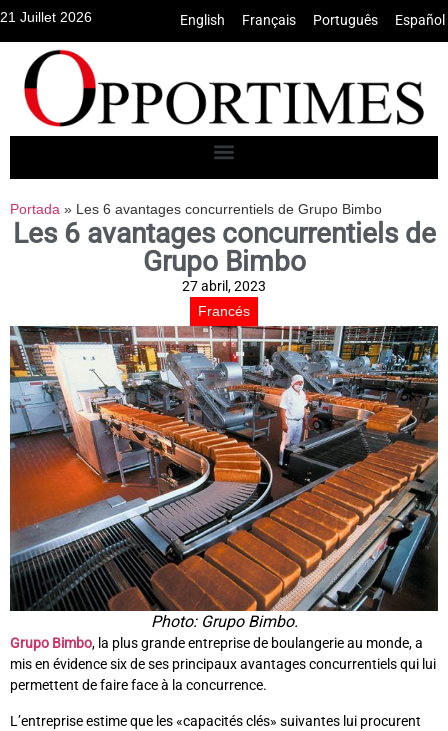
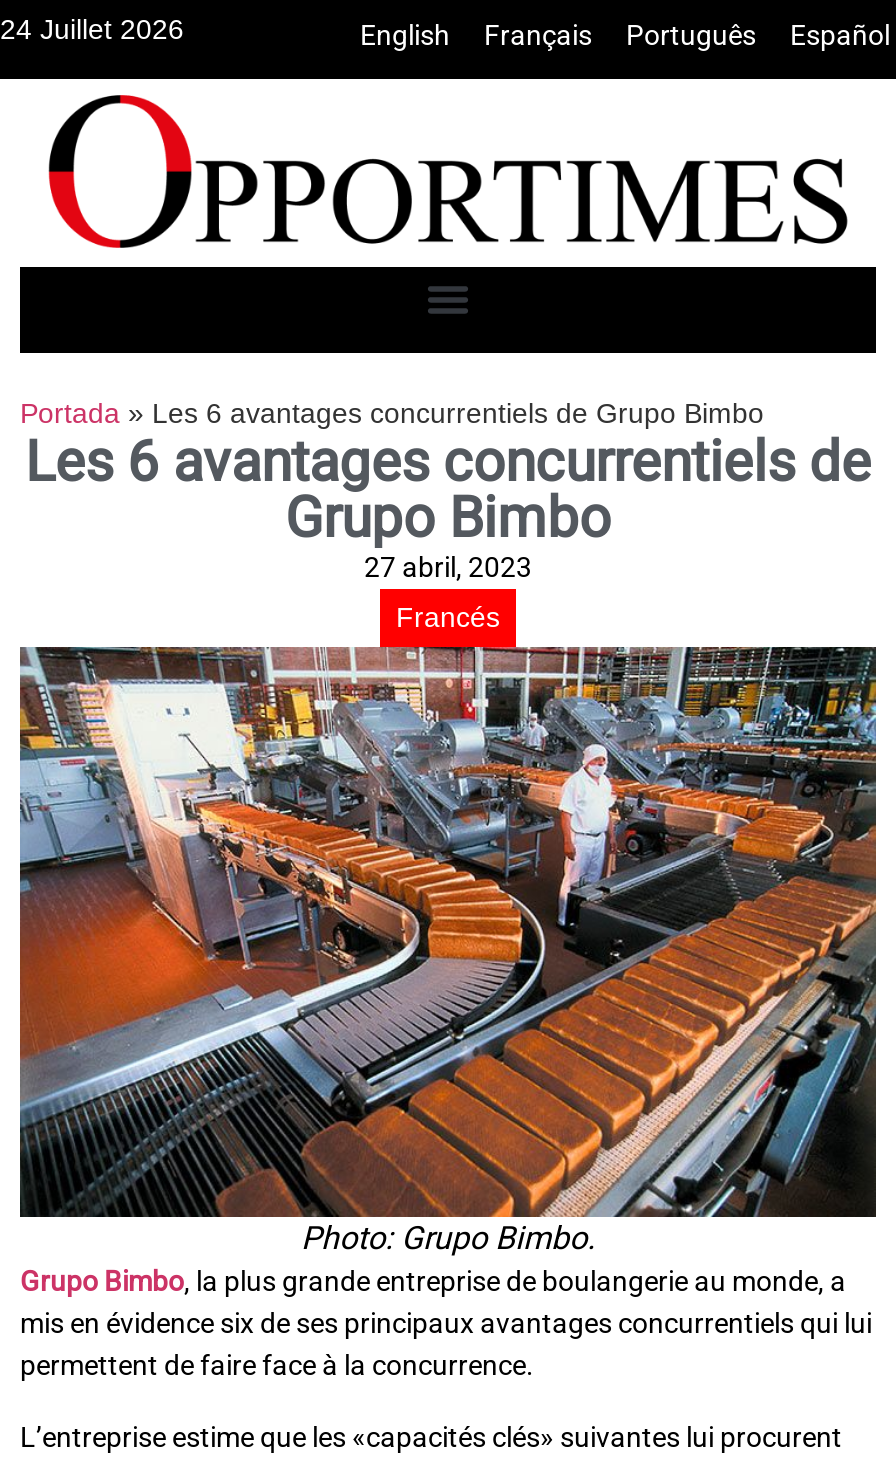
- 21 Juillet 2026
+ 24 Juillet 2026
